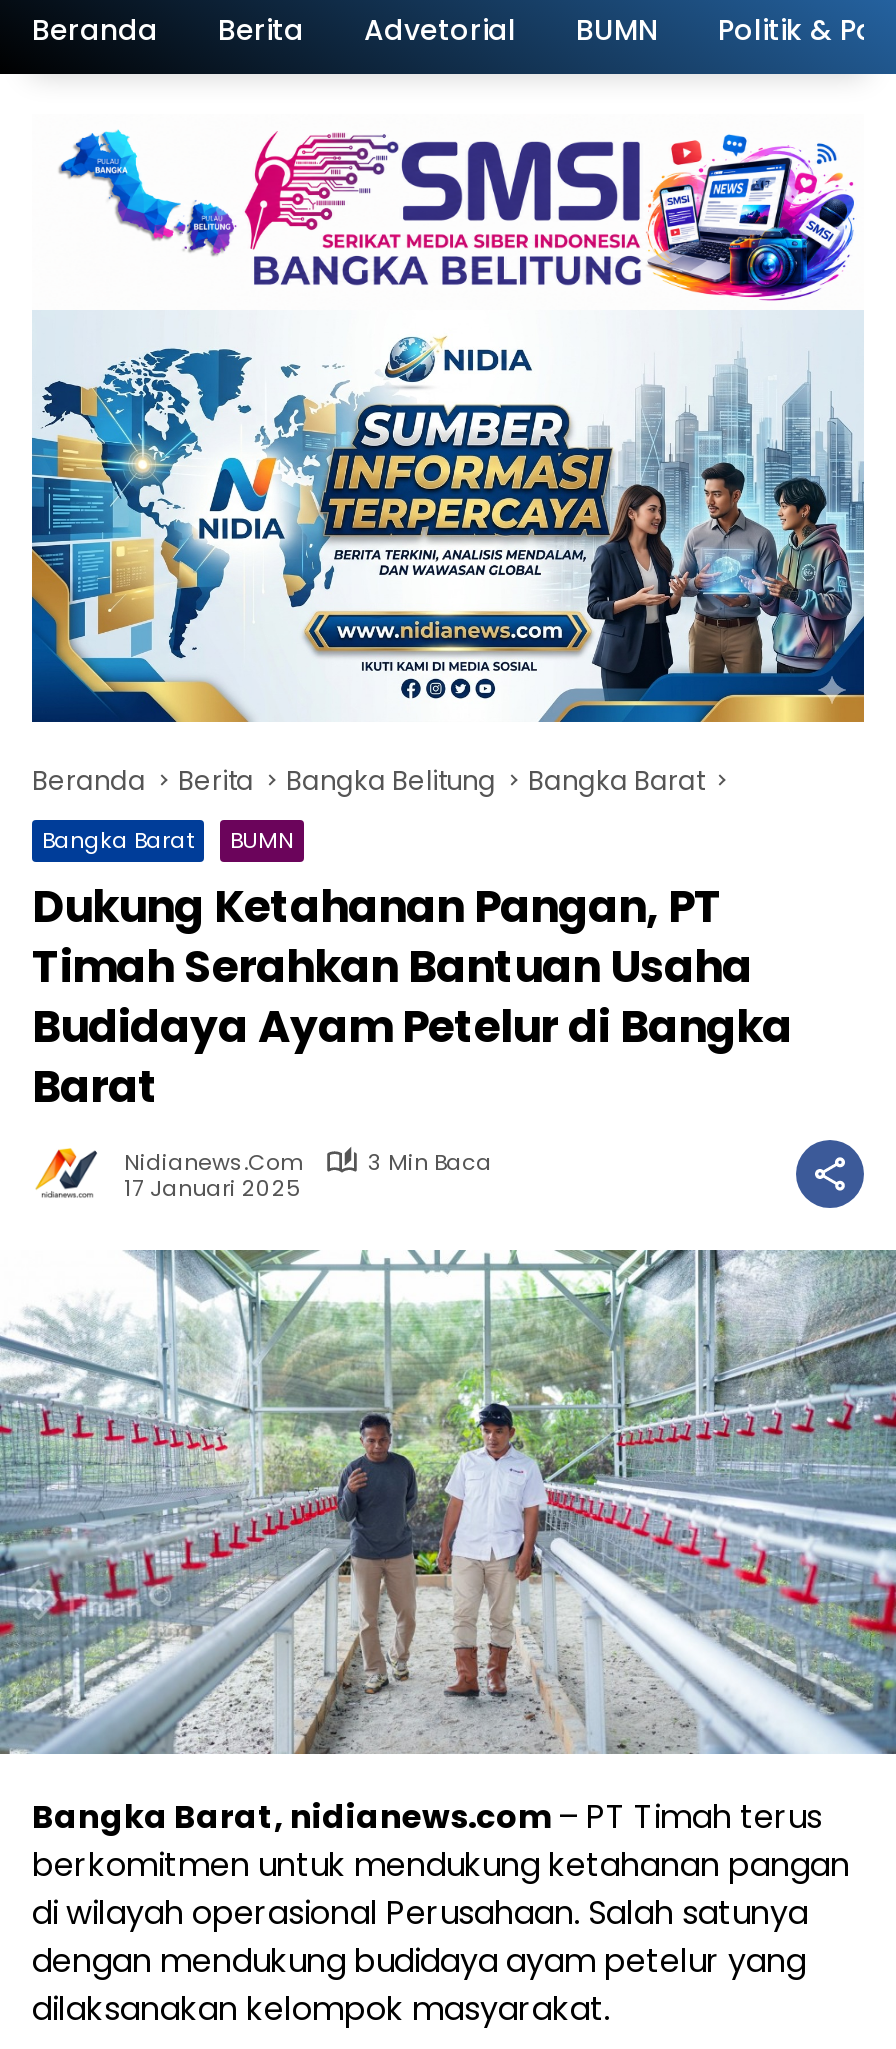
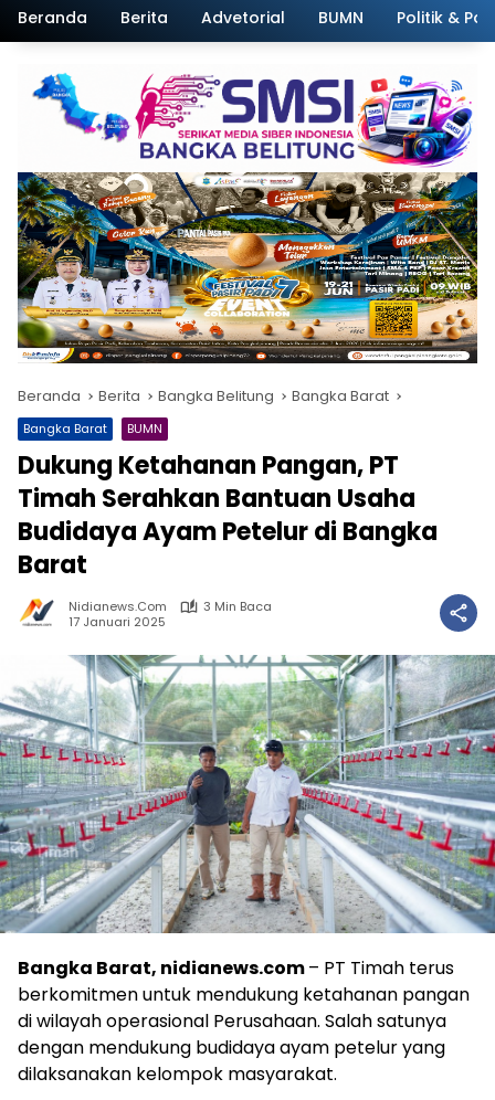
- [image]
+ [image]
